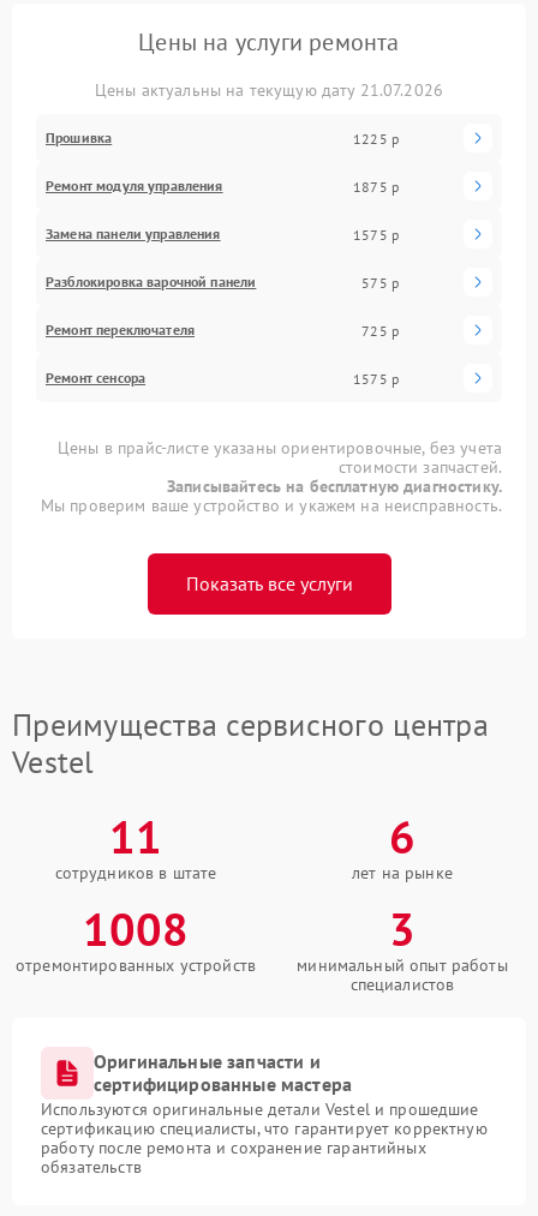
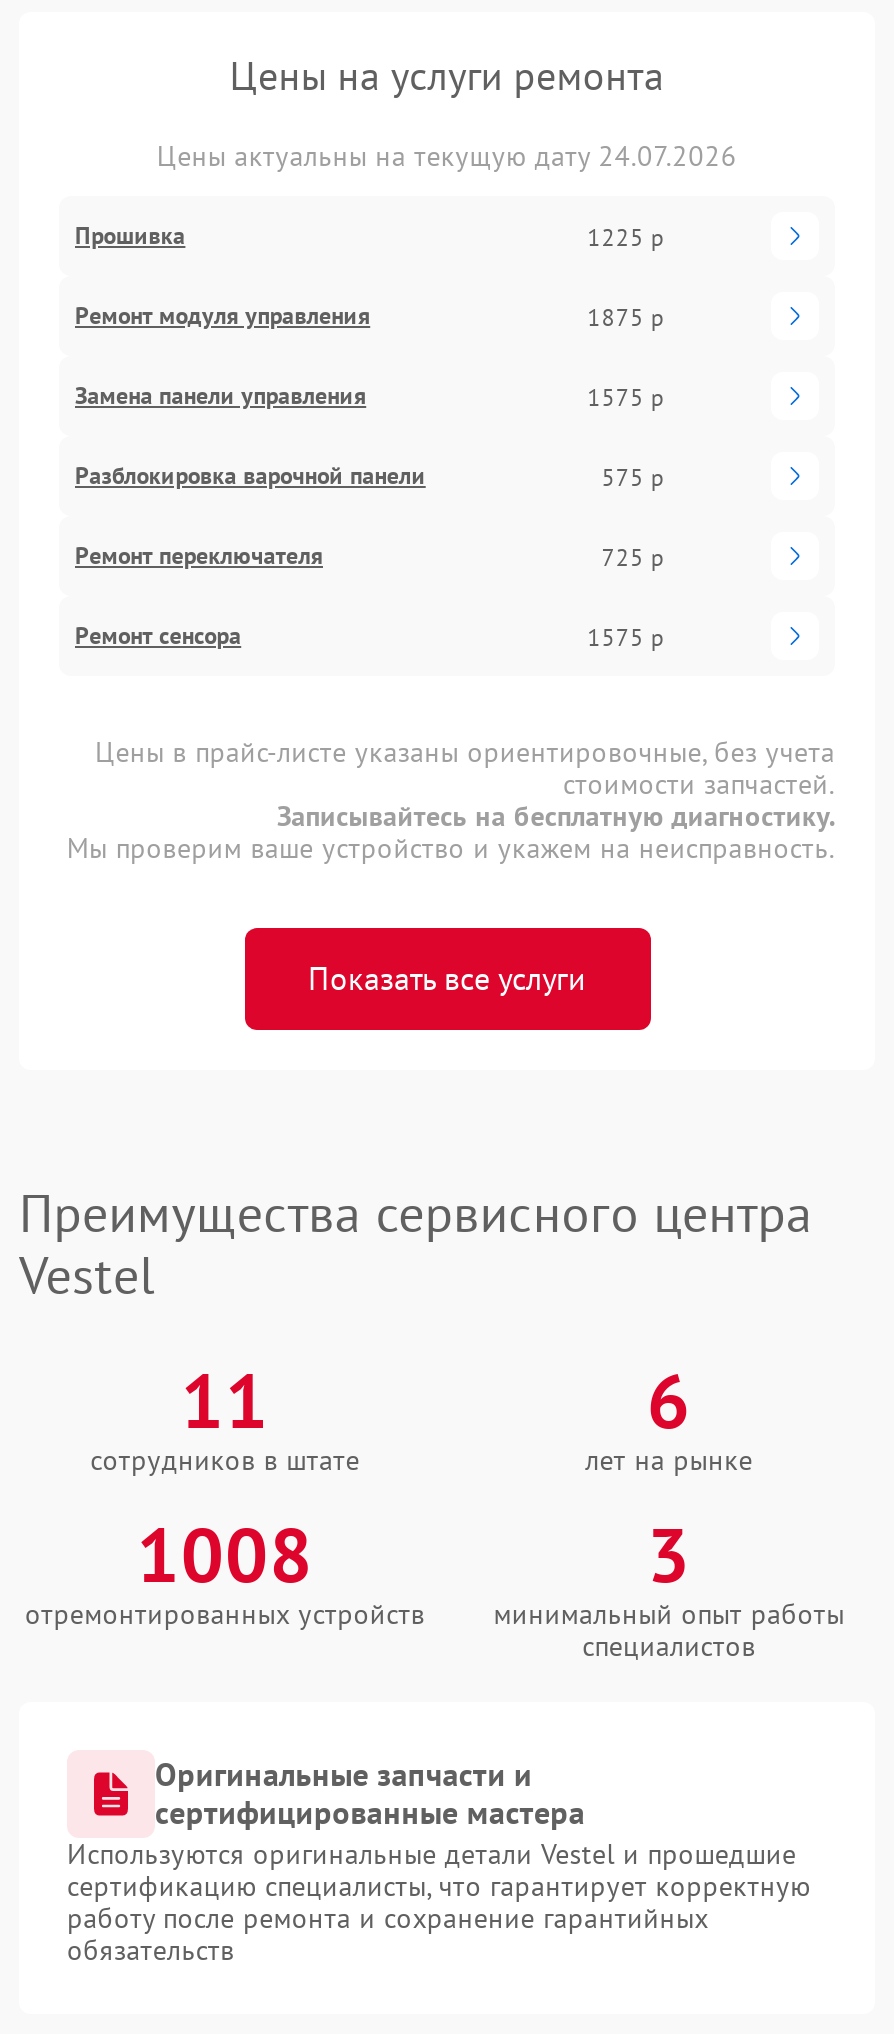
- Цены актуальны на текущую дату 21.07.2026
+ Цены актуальны на текущую дату 24.07.2026
